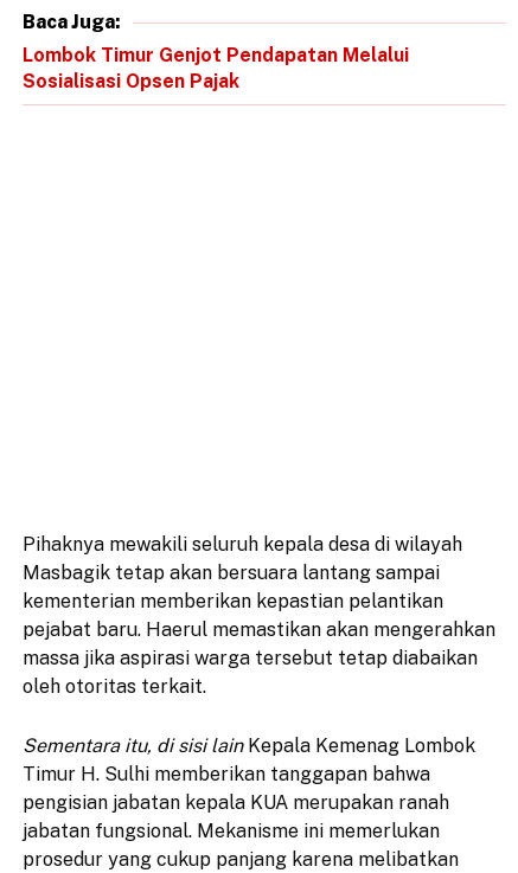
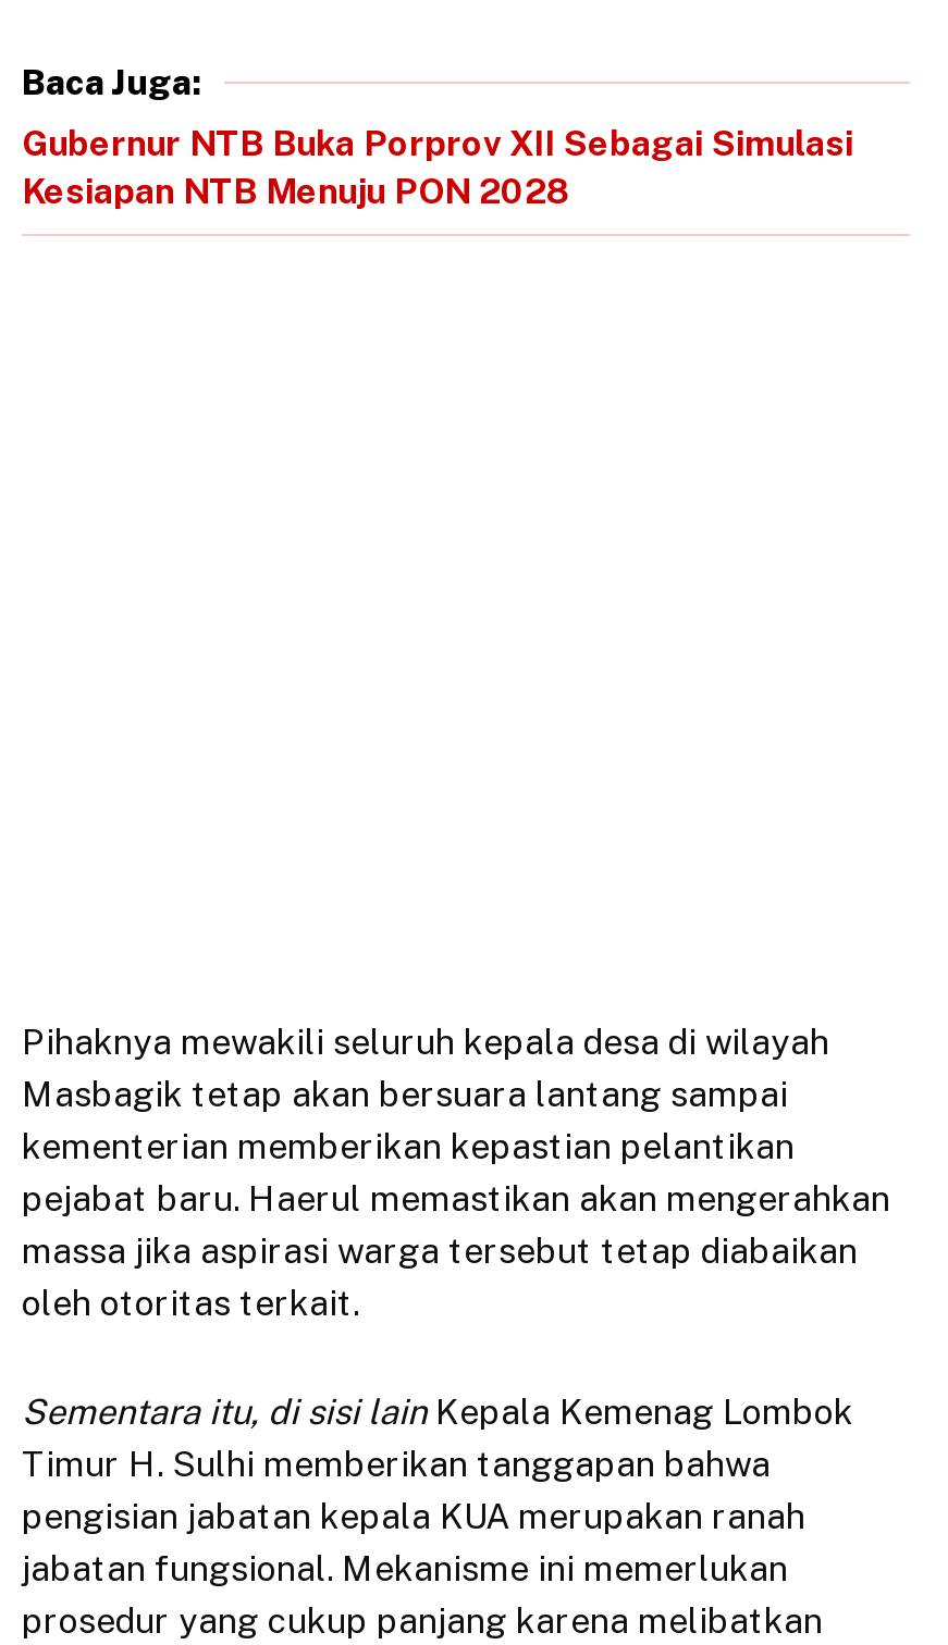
- Lombok Timur Genjot Pendapatan Melalui
- Sosialisasi Opsen Pajak
+ Gubernur NTB Buka Porprov XII Sebagai Simulasi
+ Kesiapan NTB Menuju PON 2028
